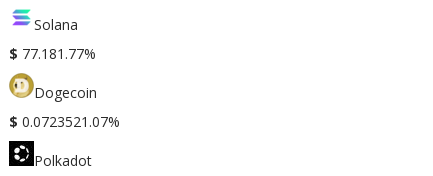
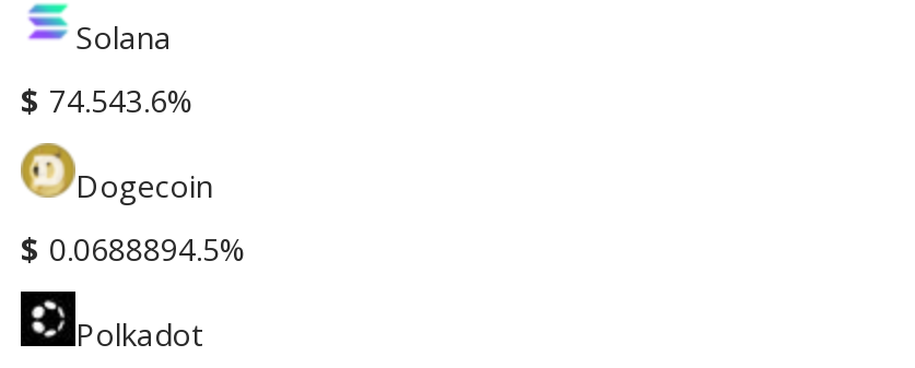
- $ 77.181.77%
+ $ 74.543.6%

- $ 0.0723521.07%
+ $ 0.0688894.5%
